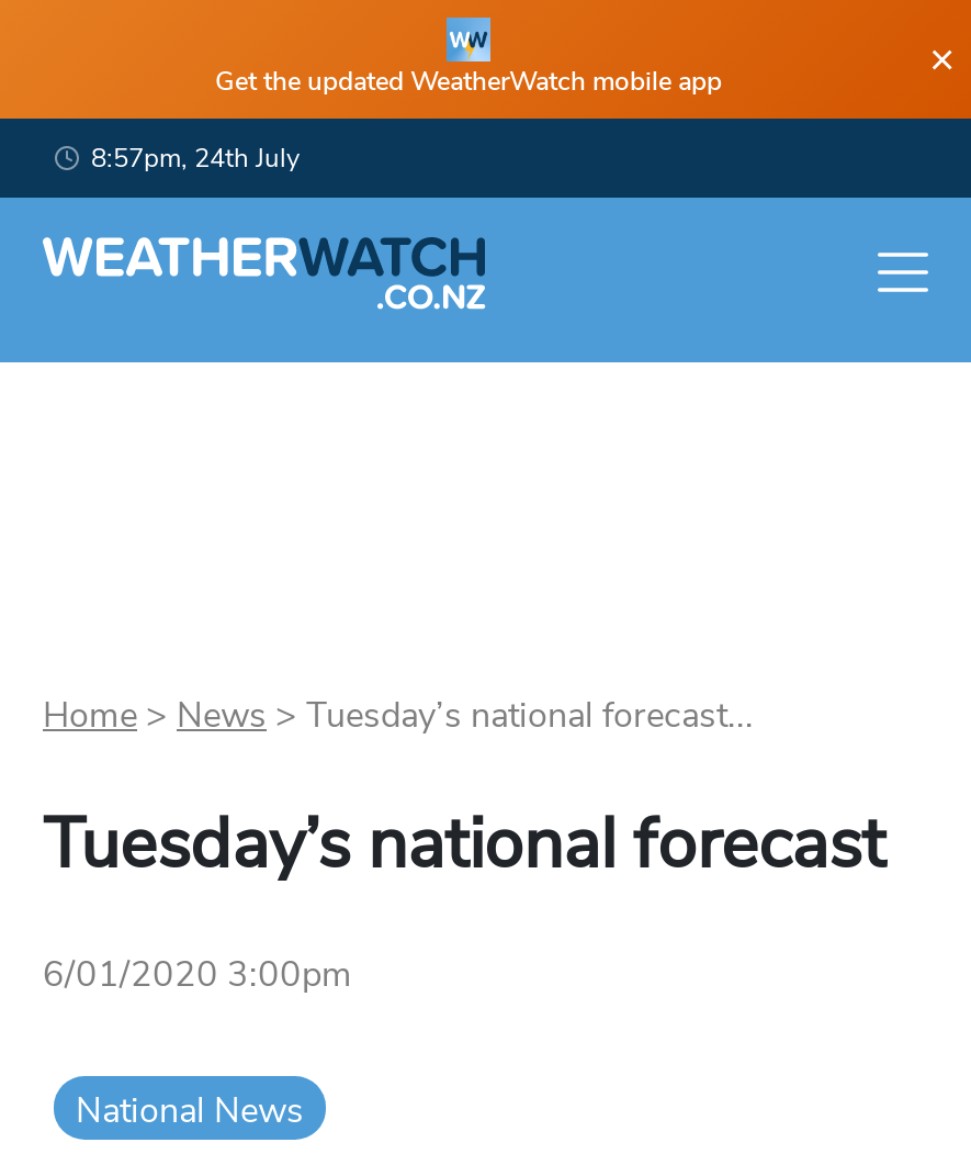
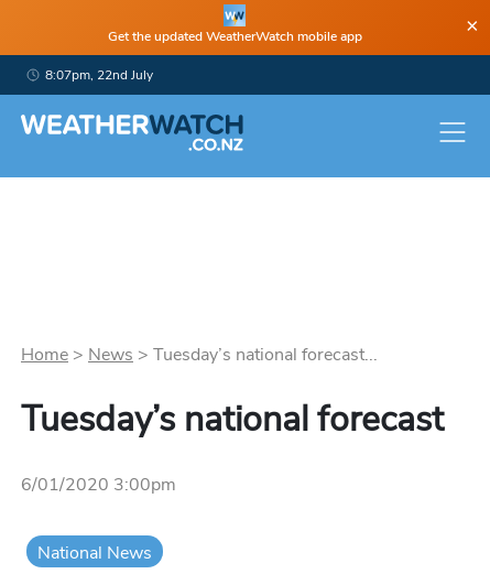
- 8:57pm, 24th July
+ 8:07pm, 22nd July
